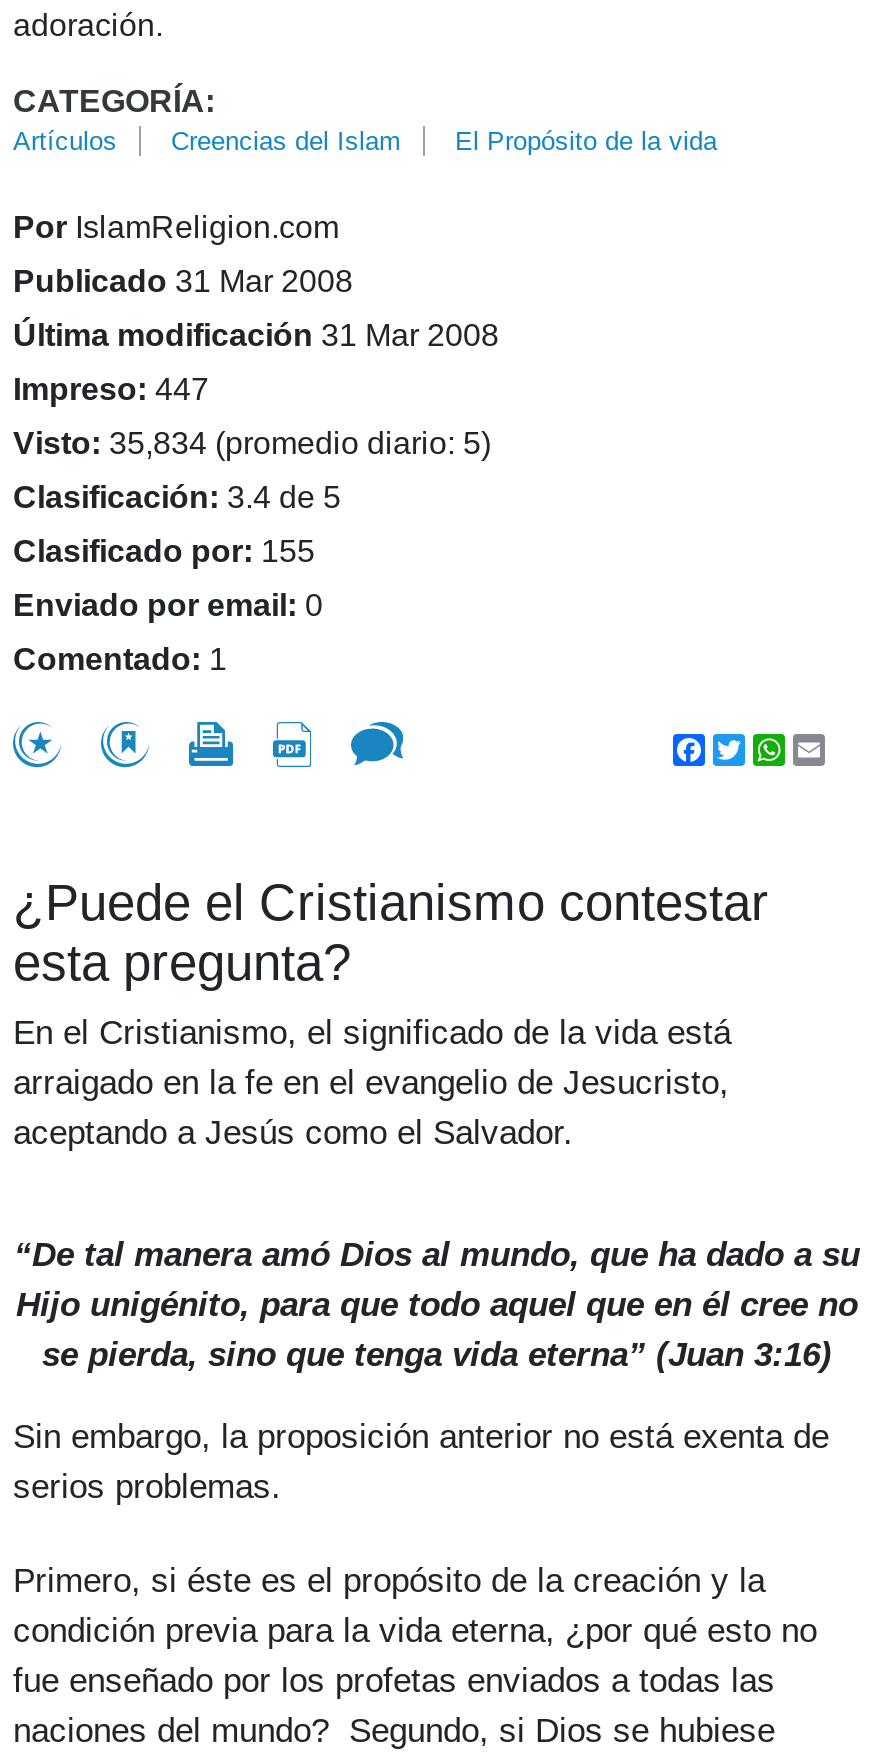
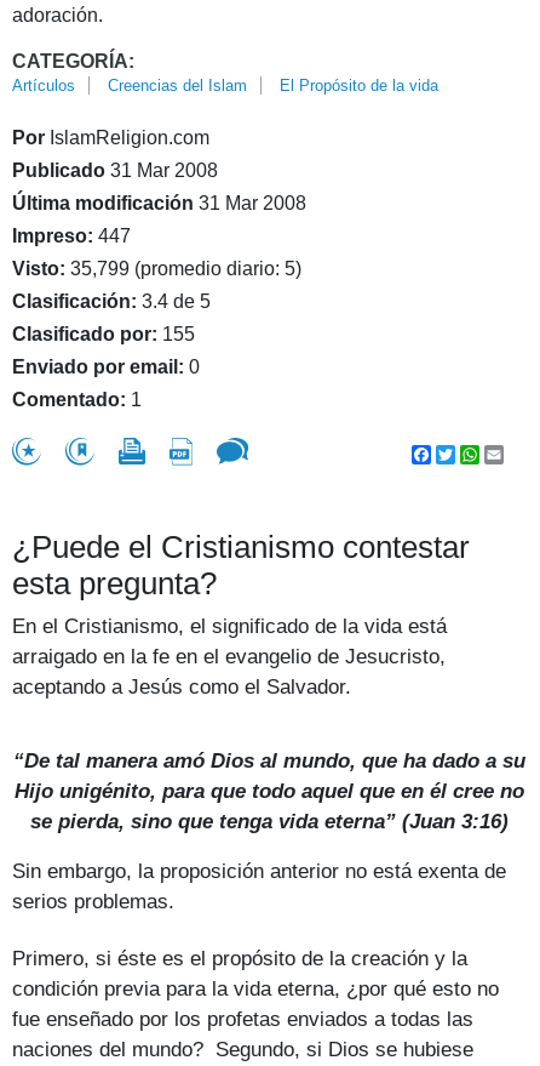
- Visto: 35,834 (promedio diario: 5)
+ Visto: 35,799 (promedio diario: 5)
